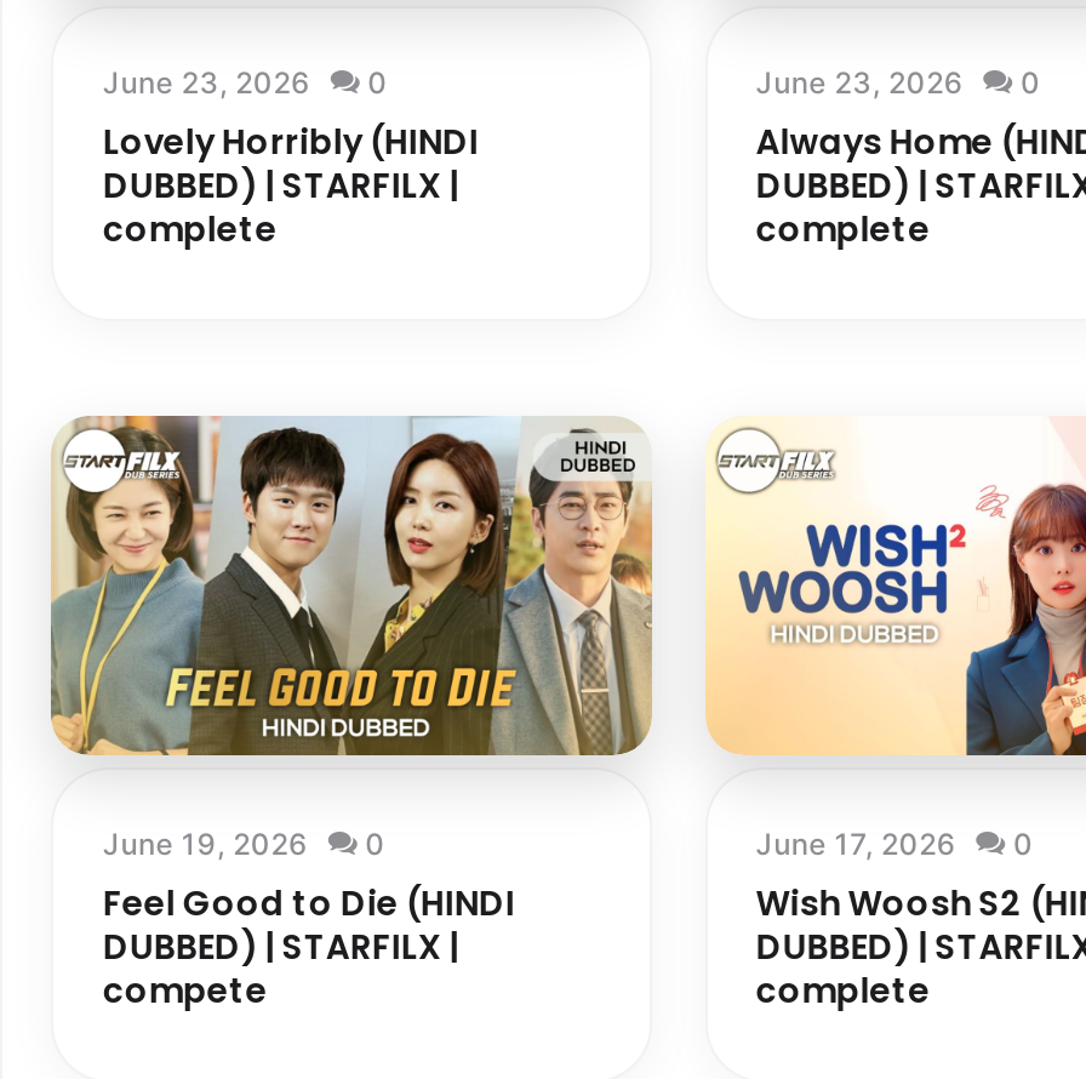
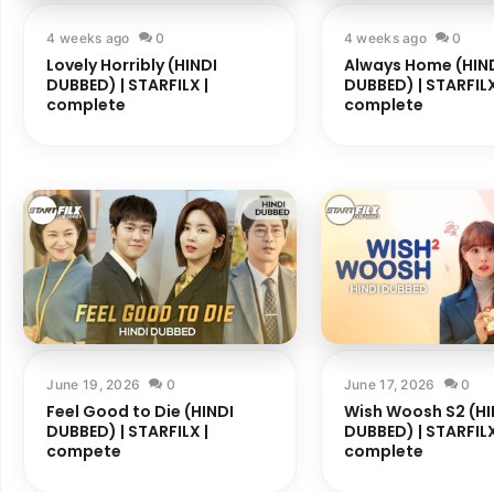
- June 23, 2026 0
+ 4 weeks ago 0

- June 23, 2026 0
+ 4 weeks ago 0
